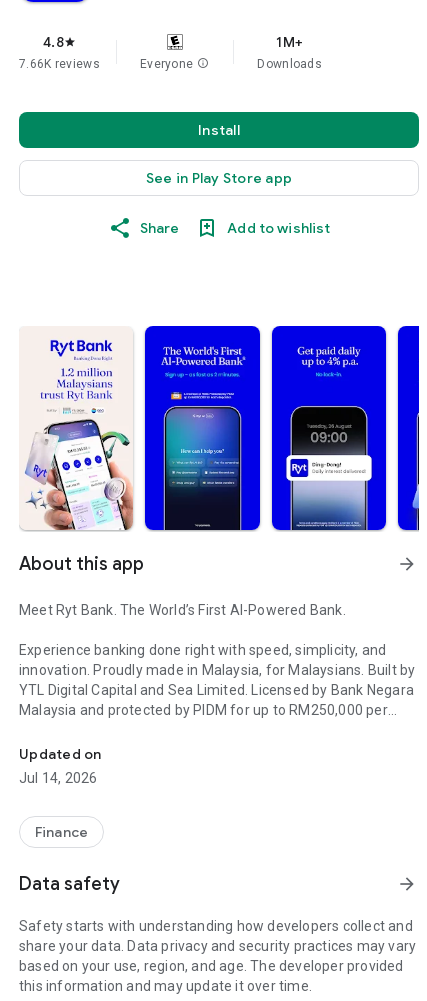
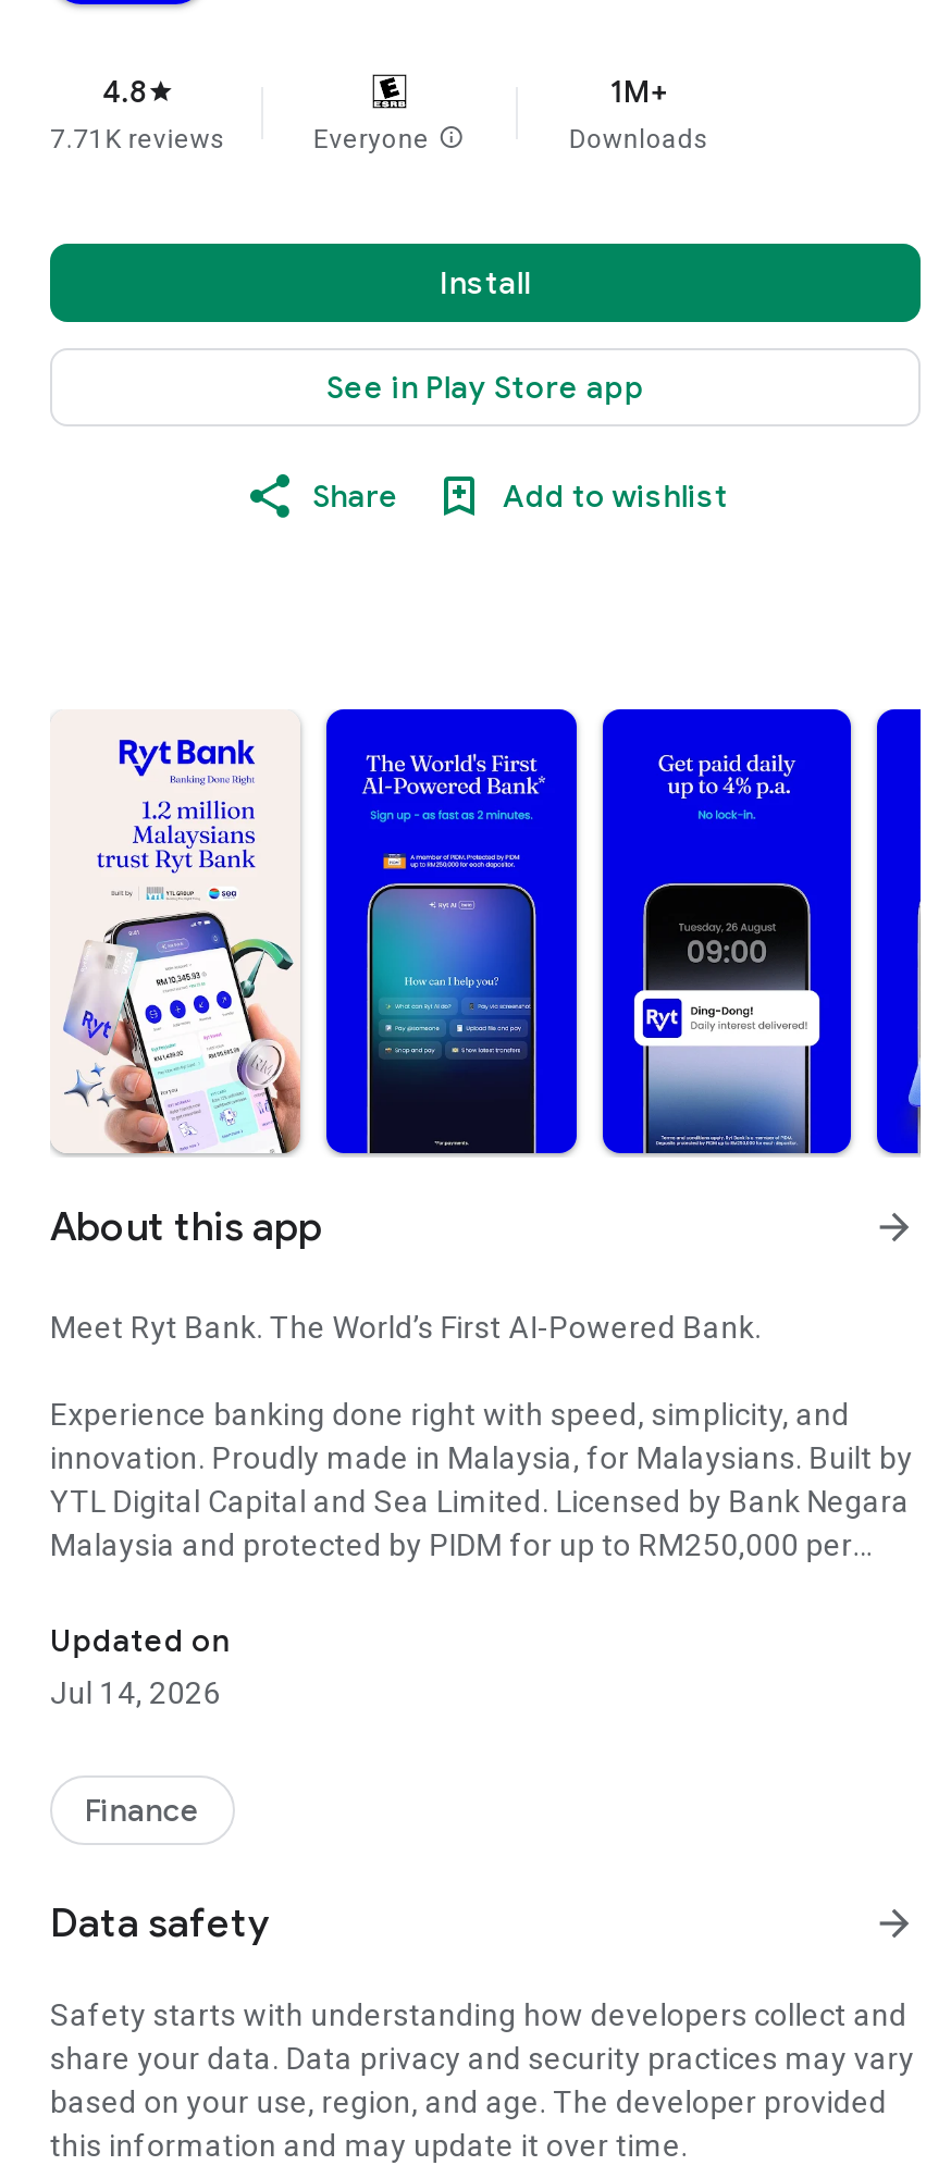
- 7.66K reviews
+ 7.71K reviews
